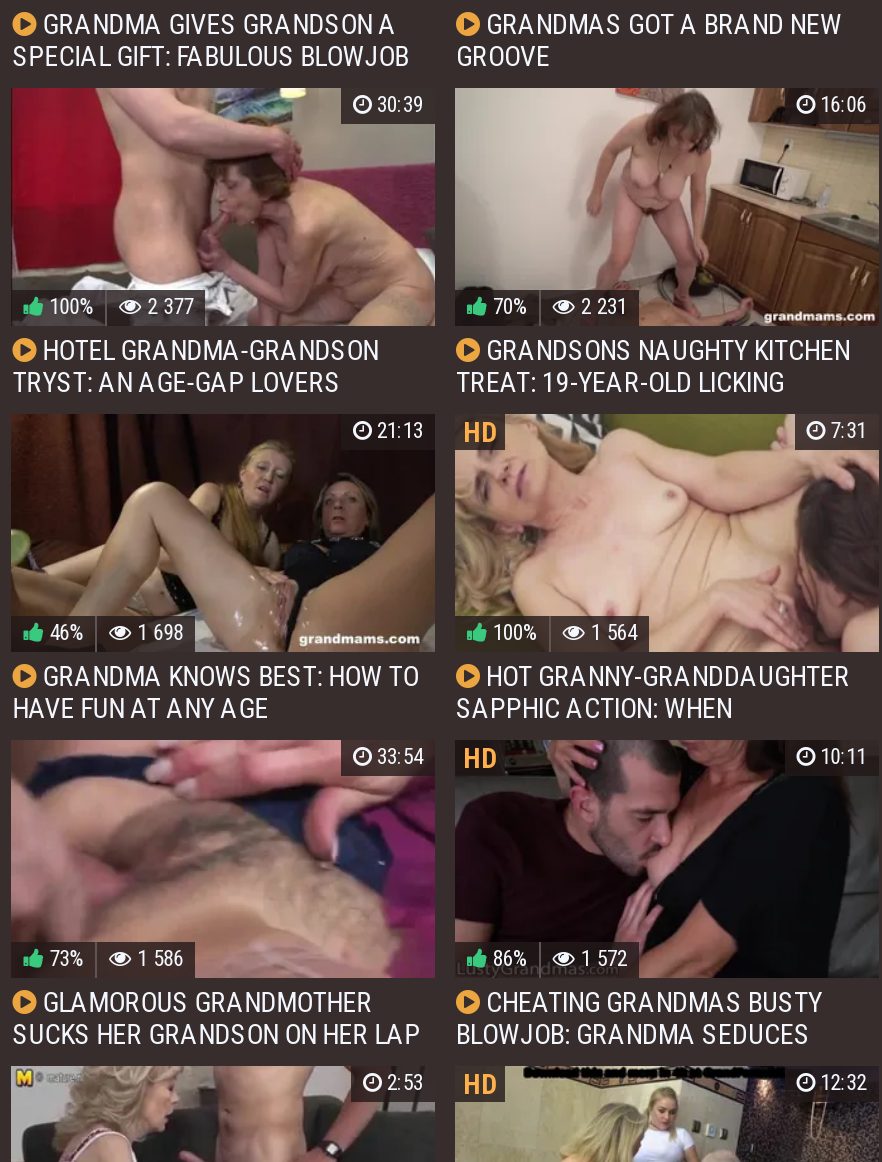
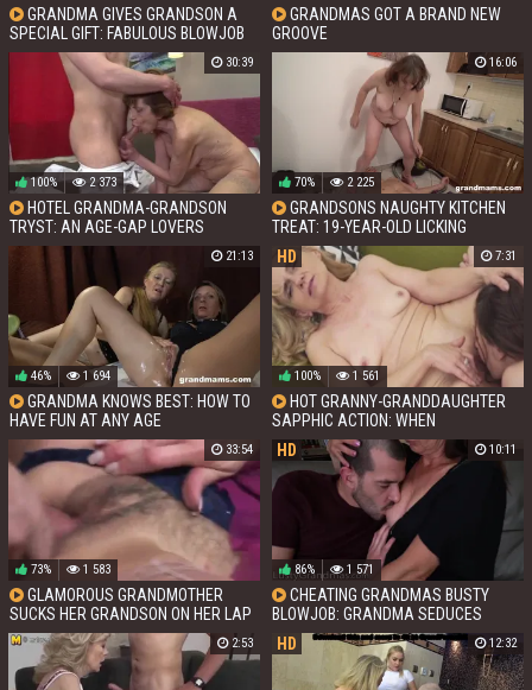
- 100% 2 377
+ 100% 2 373

- 70% 2 231
+ 70% 2 225

- 46% 1 698
+ 46% 1 694

- 100% 1 564
+ 100% 1 561

- 73% 1 586
+ 73% 1 583

- 86% 1 572
+ 86% 1 571
